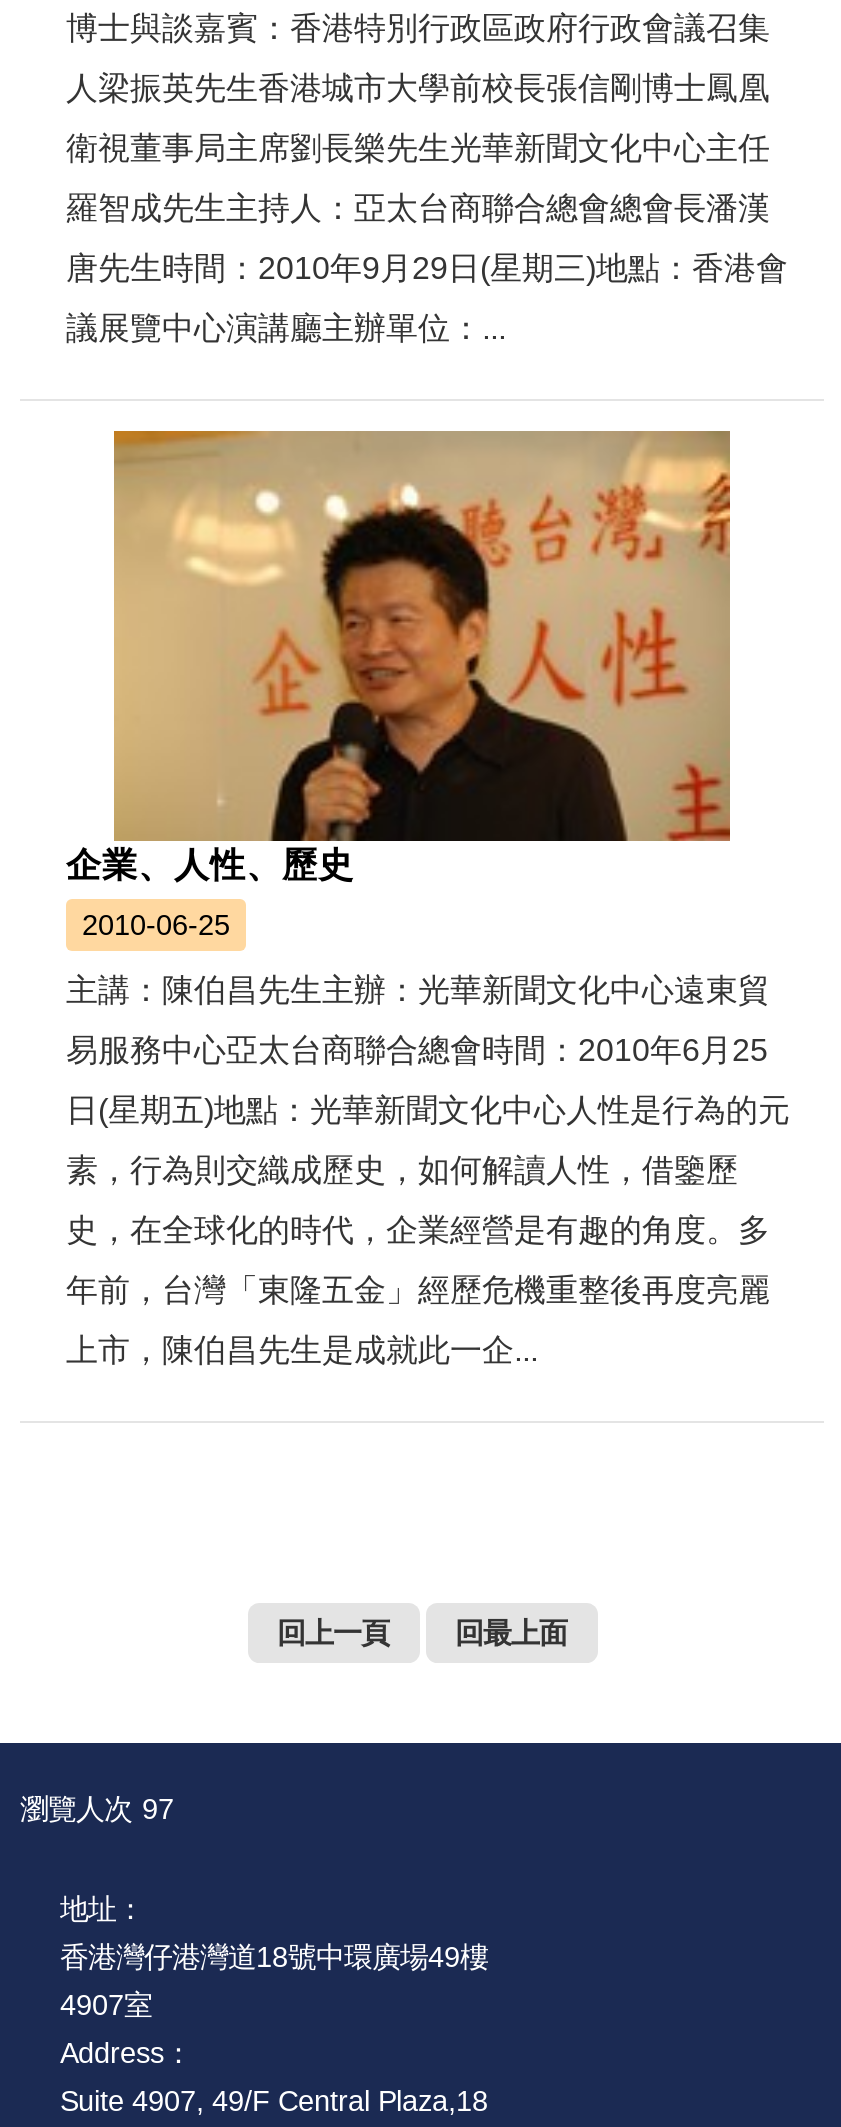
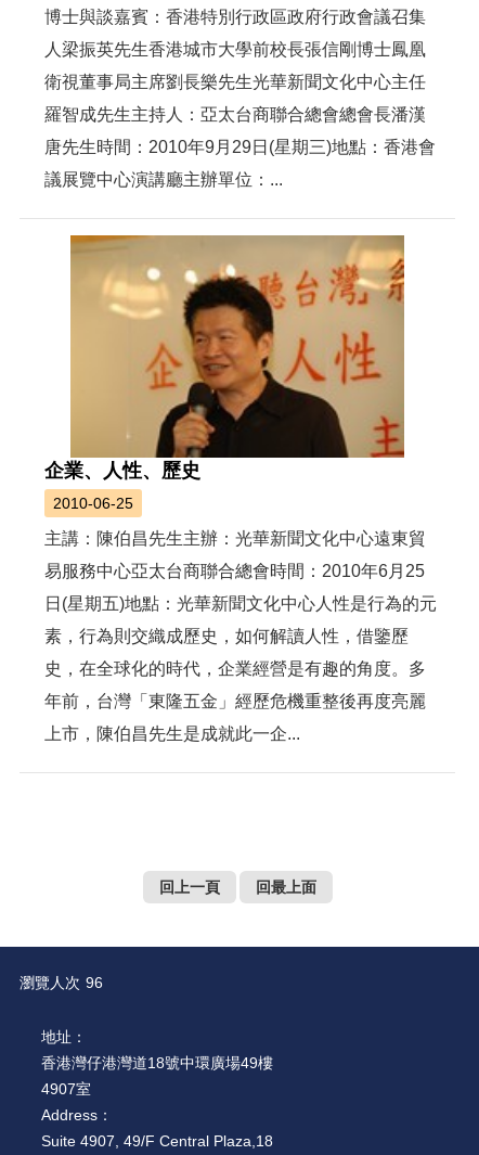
- 瀏覽人次 97
+ 瀏覽人次 96
